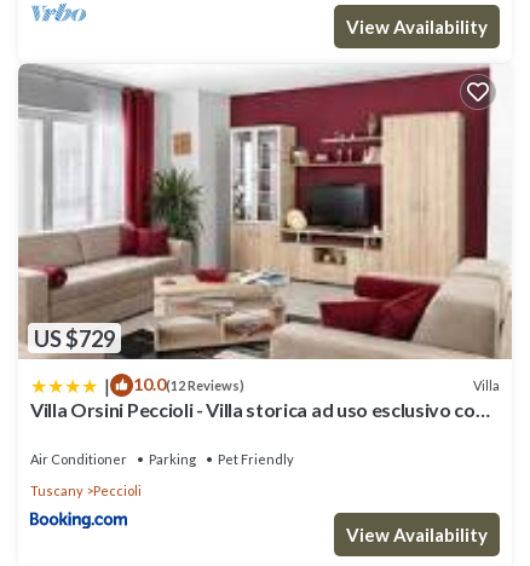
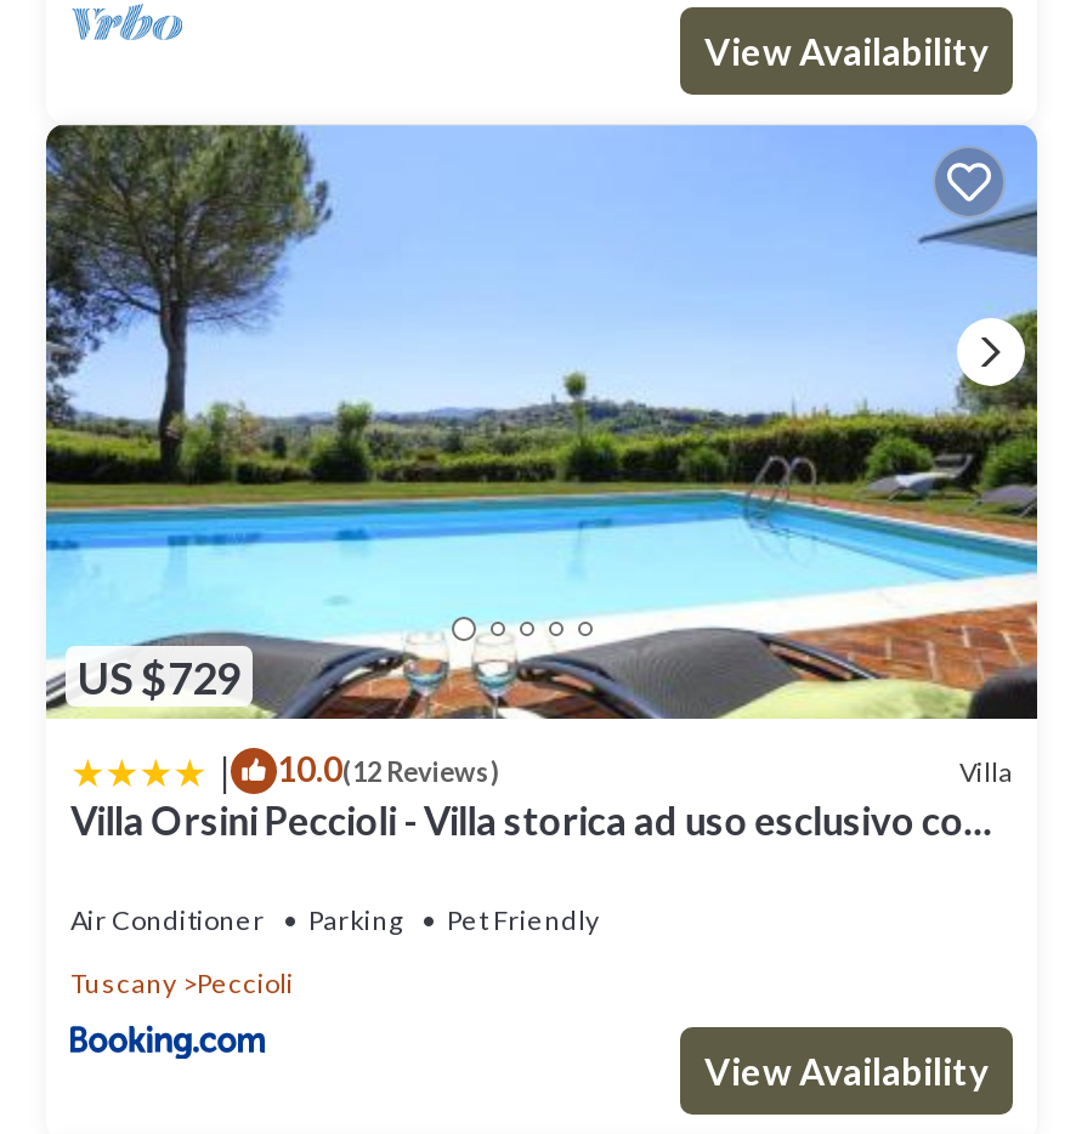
- [image]
+ [image]
